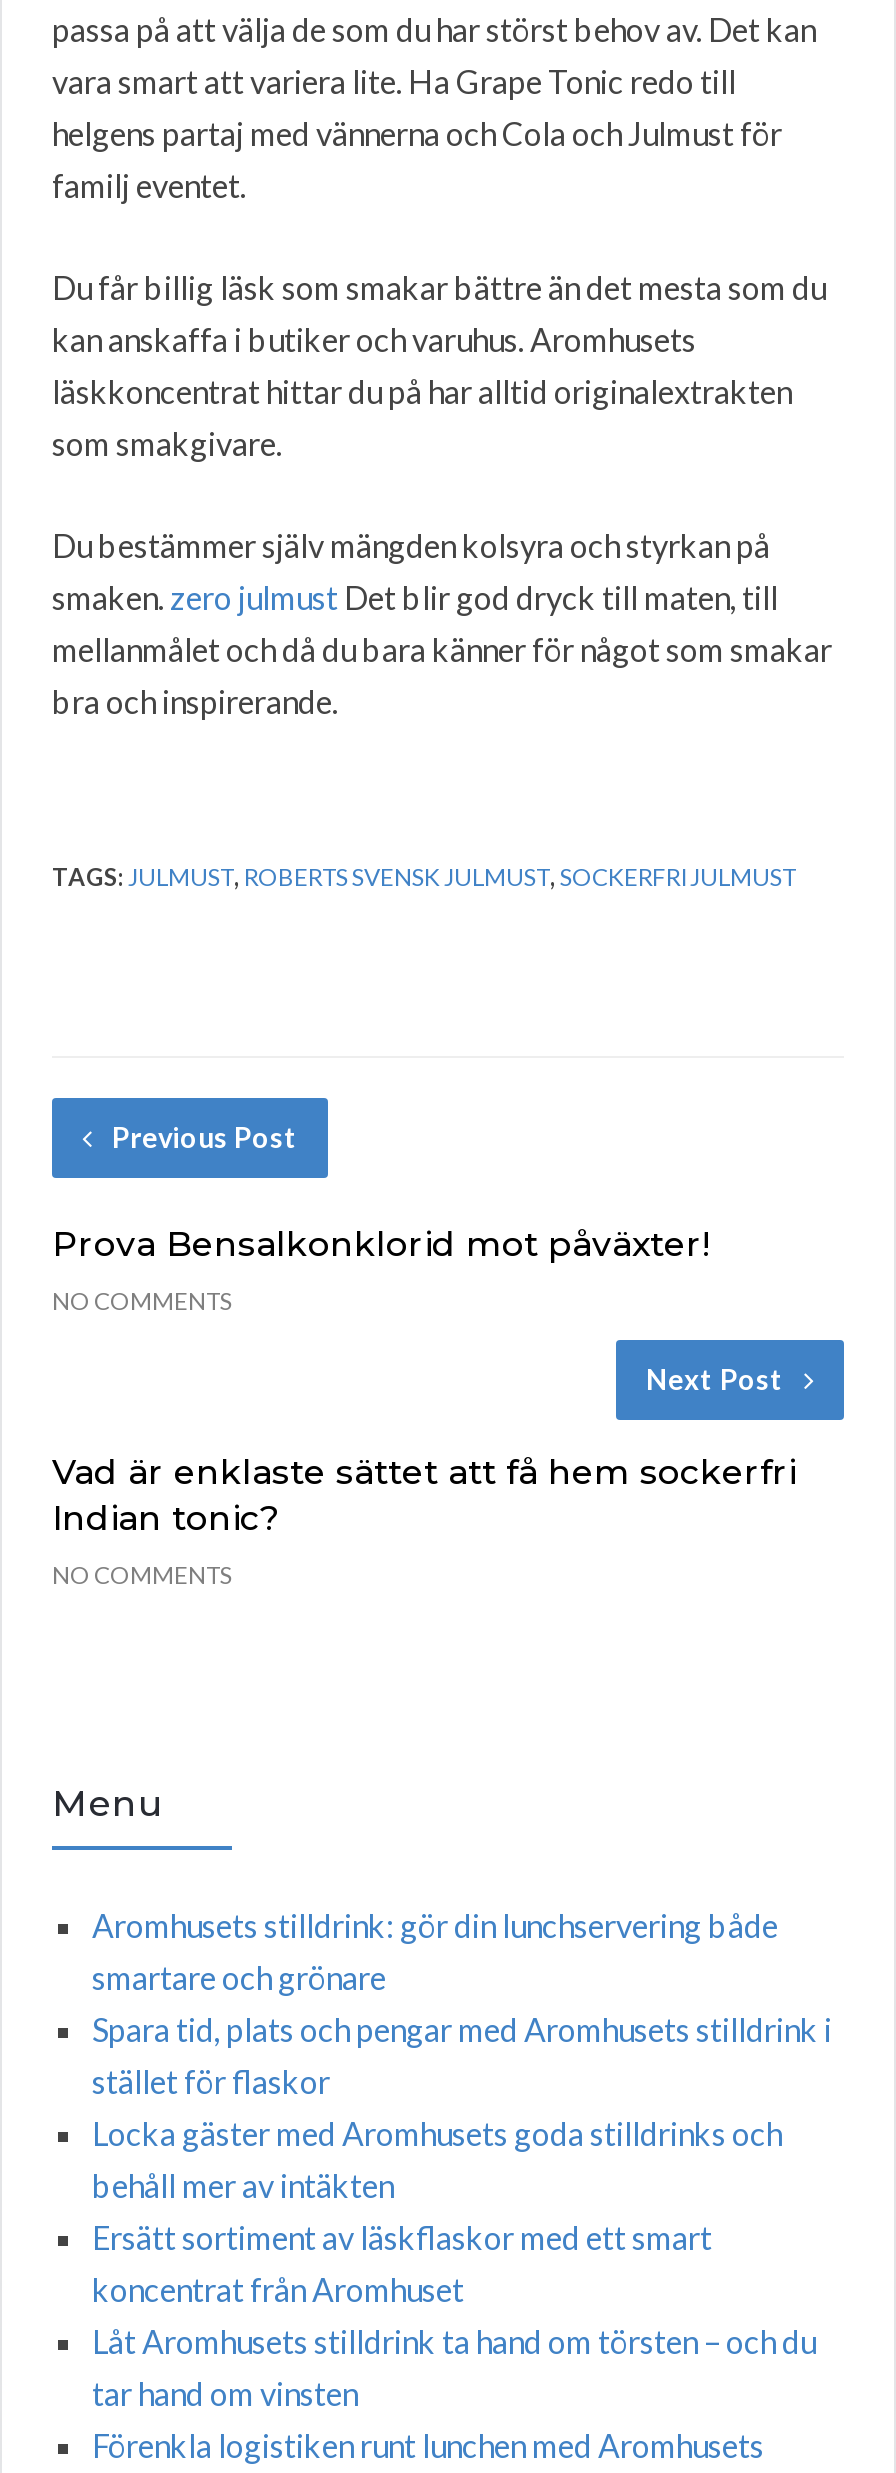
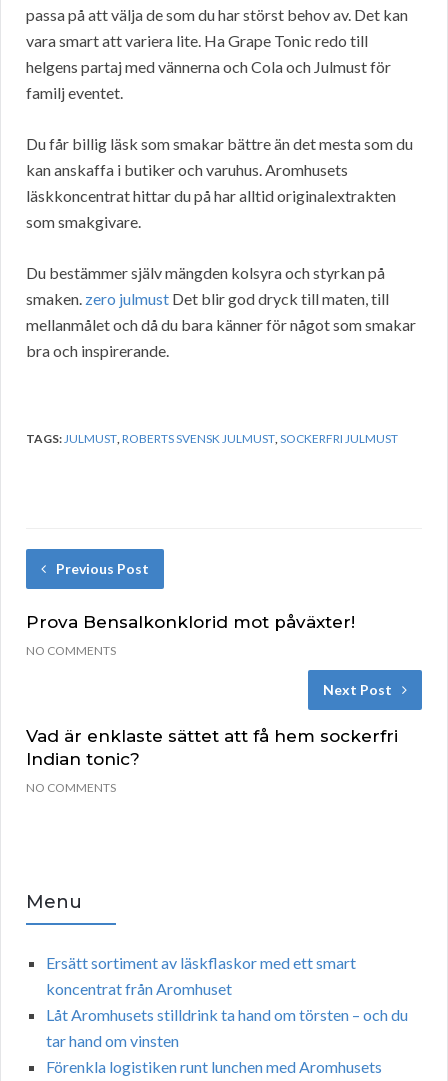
- Aromhusets stilldrink: gör din lunchservering både
- smartare och grönare
- Spara tid, plats och pengar med Aromhusets stilldrink i
- stället för flaskor
- Locka gäster med Aromhusets goda stilldrinks och
- behåll mer av intäkten
